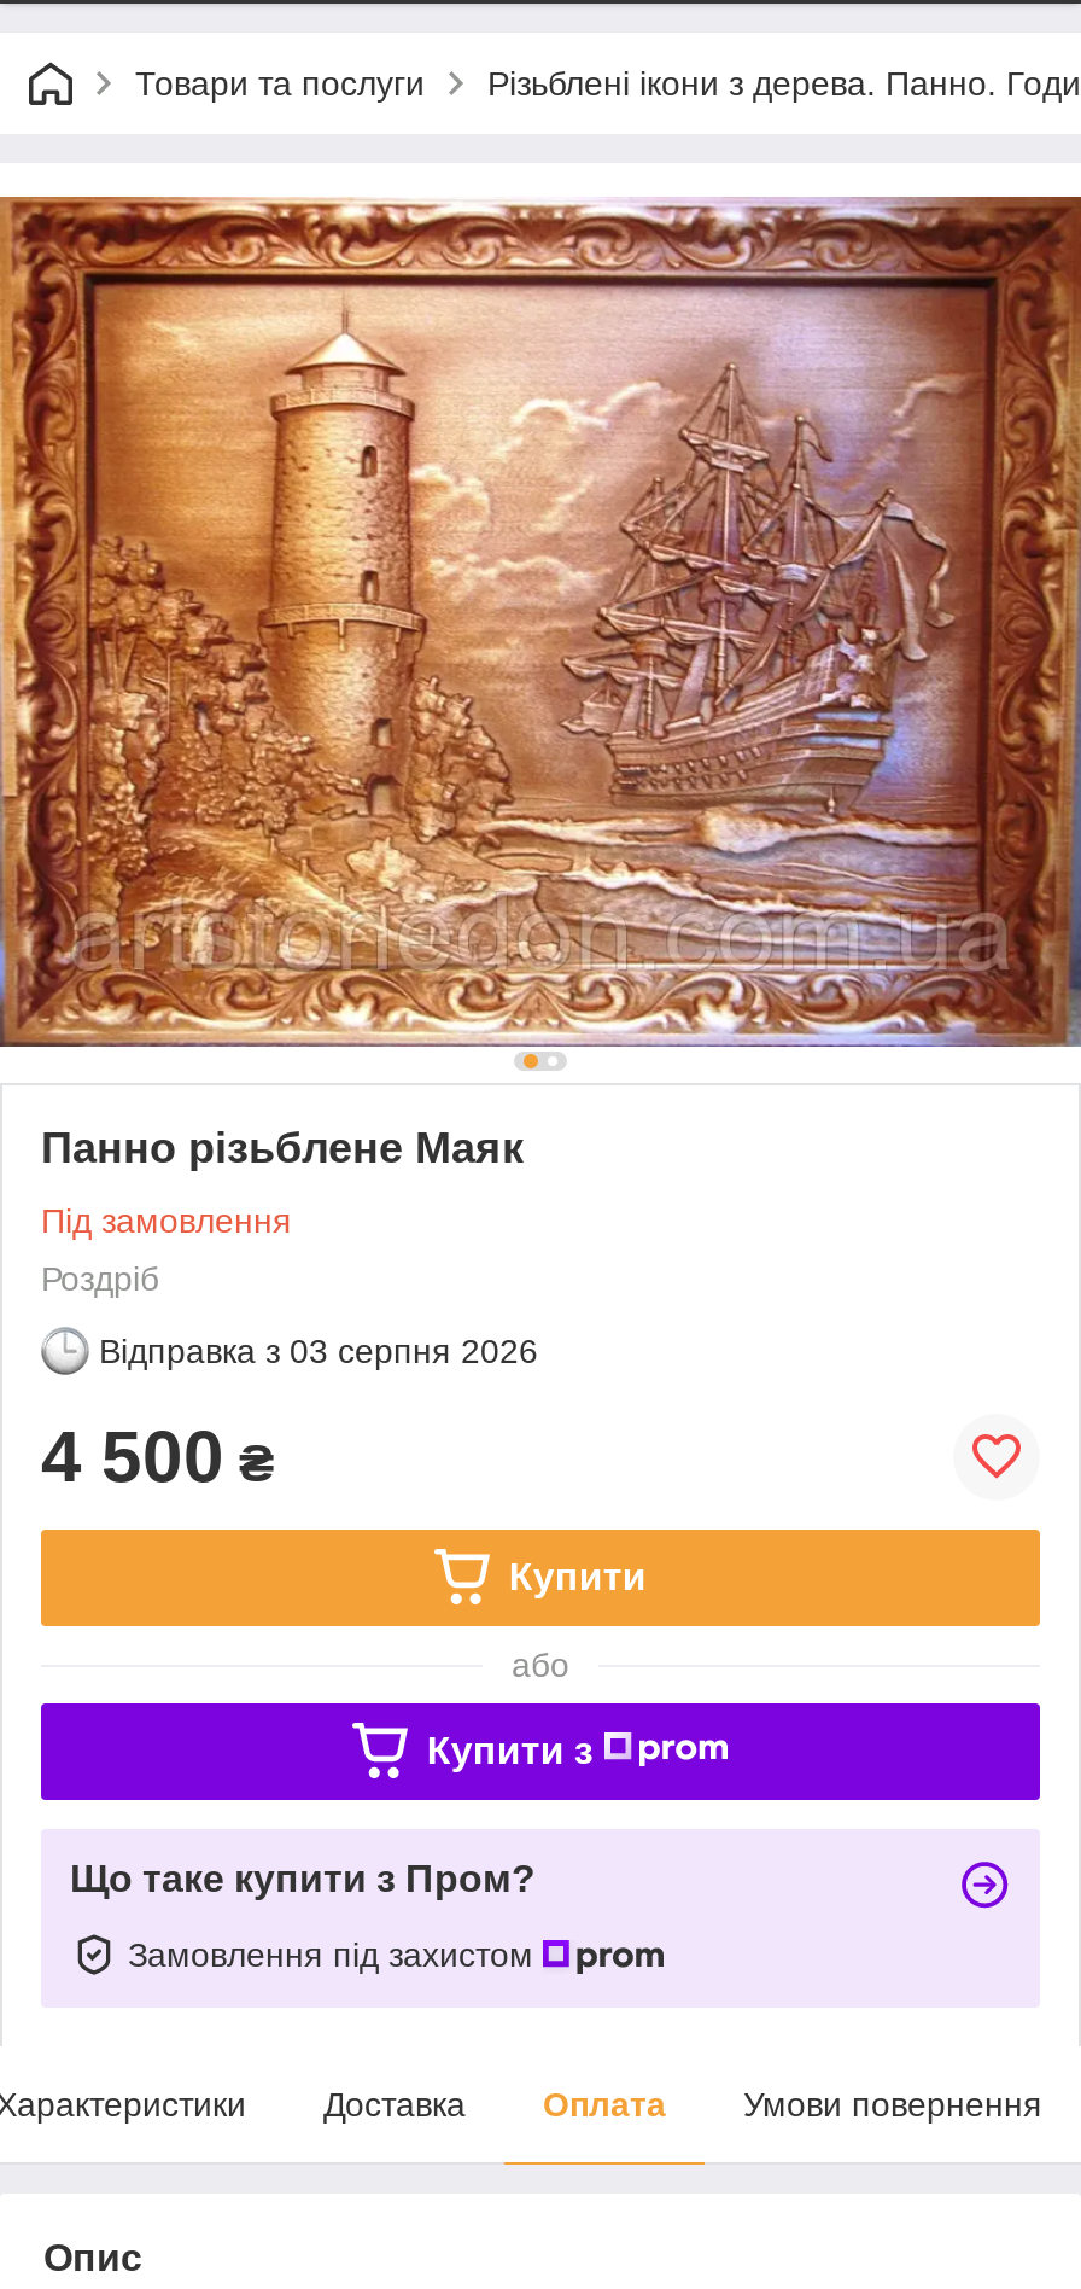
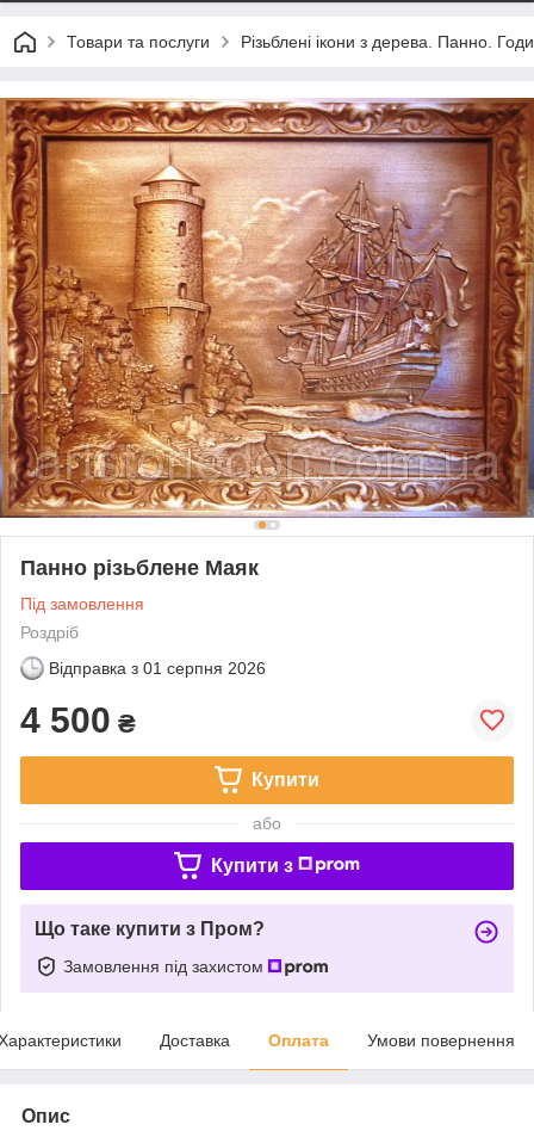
- Відправка з 03 серпня 2026
+ Відправка з 01 серпня 2026
